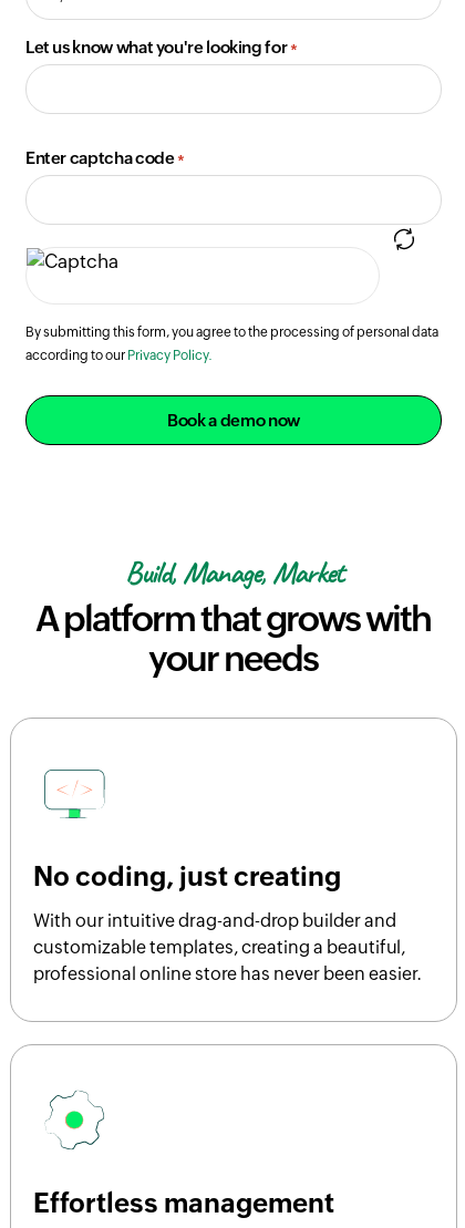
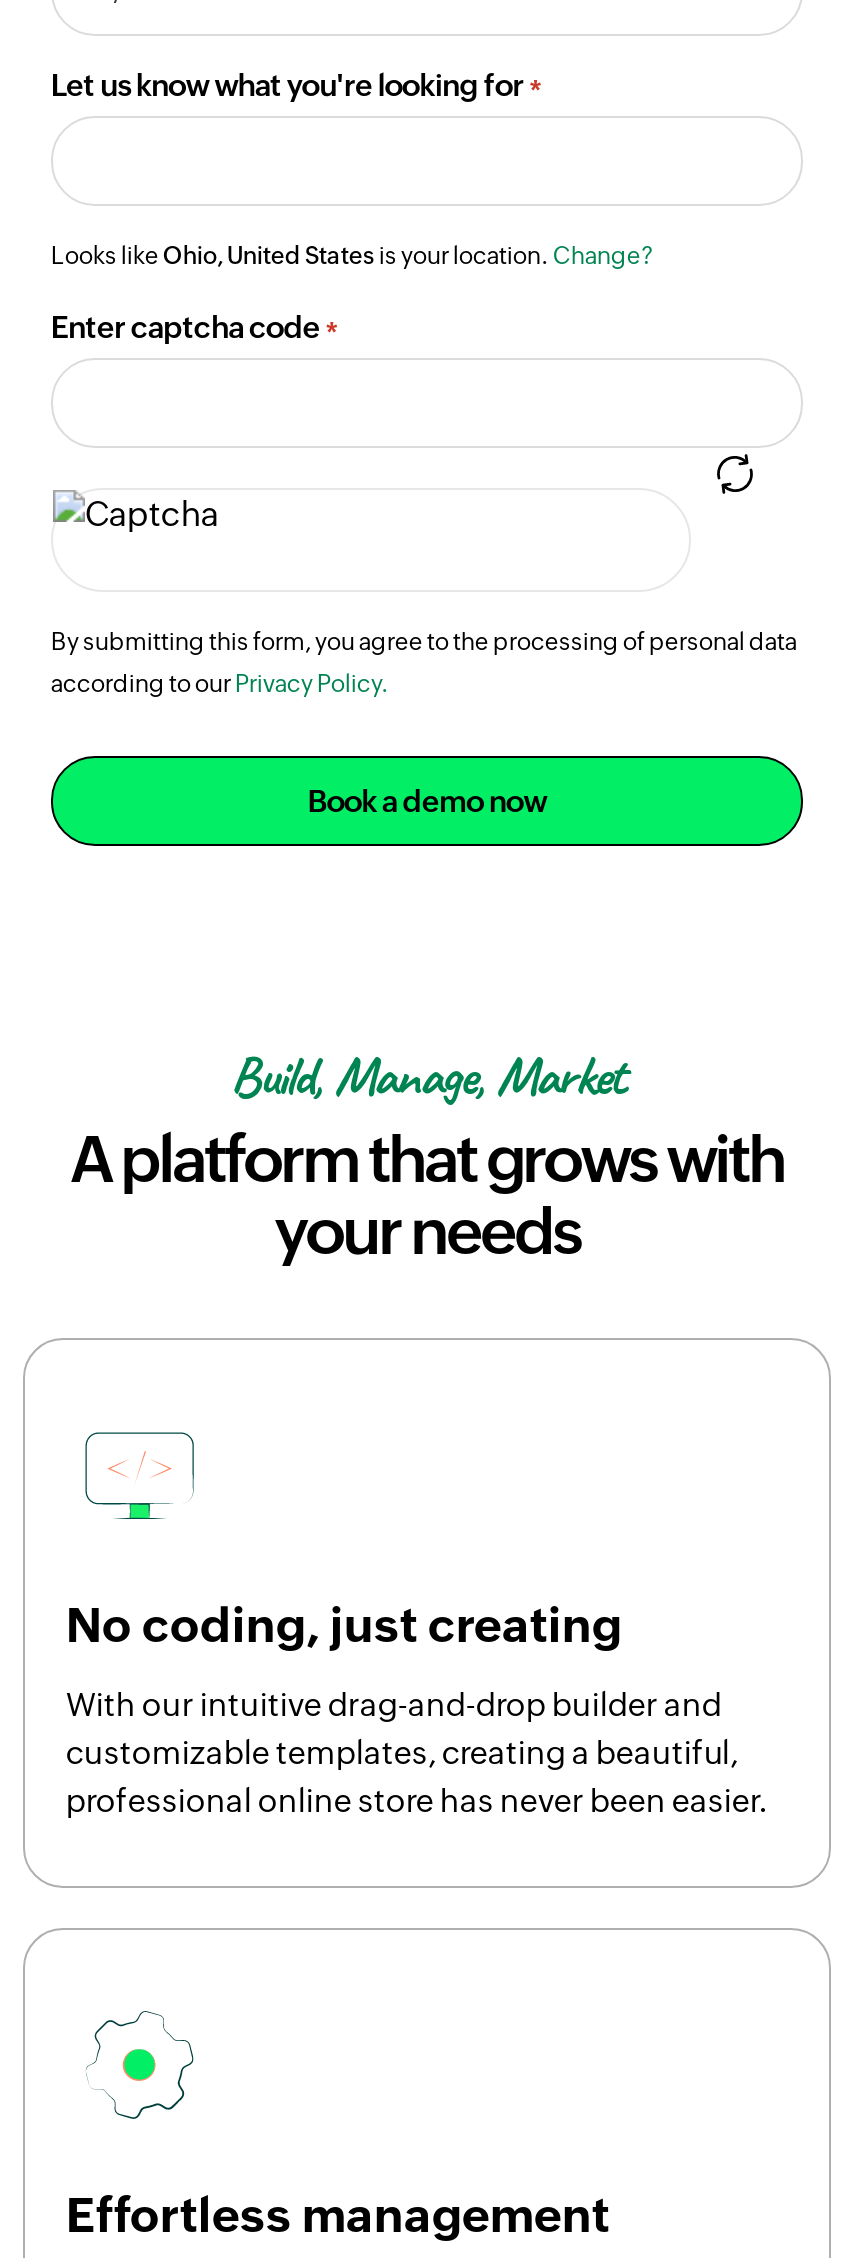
+ Looks like Ohio, United States is your location. Change?
